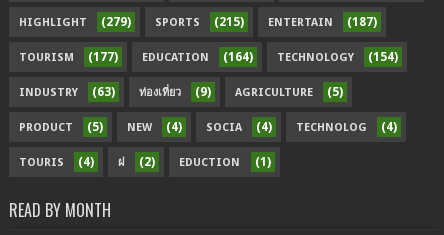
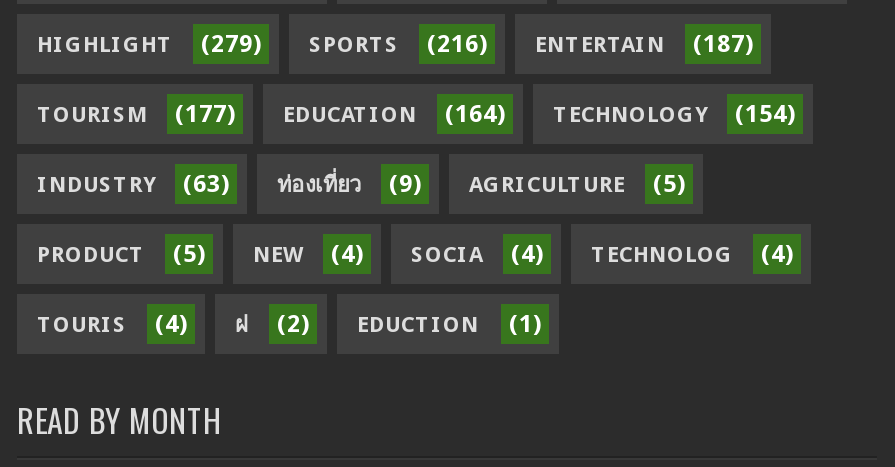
- HIGHLIGHT (279) SPORTS (215) ENTERTAIN (187)
+ HIGHLIGHT (279) SPORTS (216) ENTERTAIN (187)
